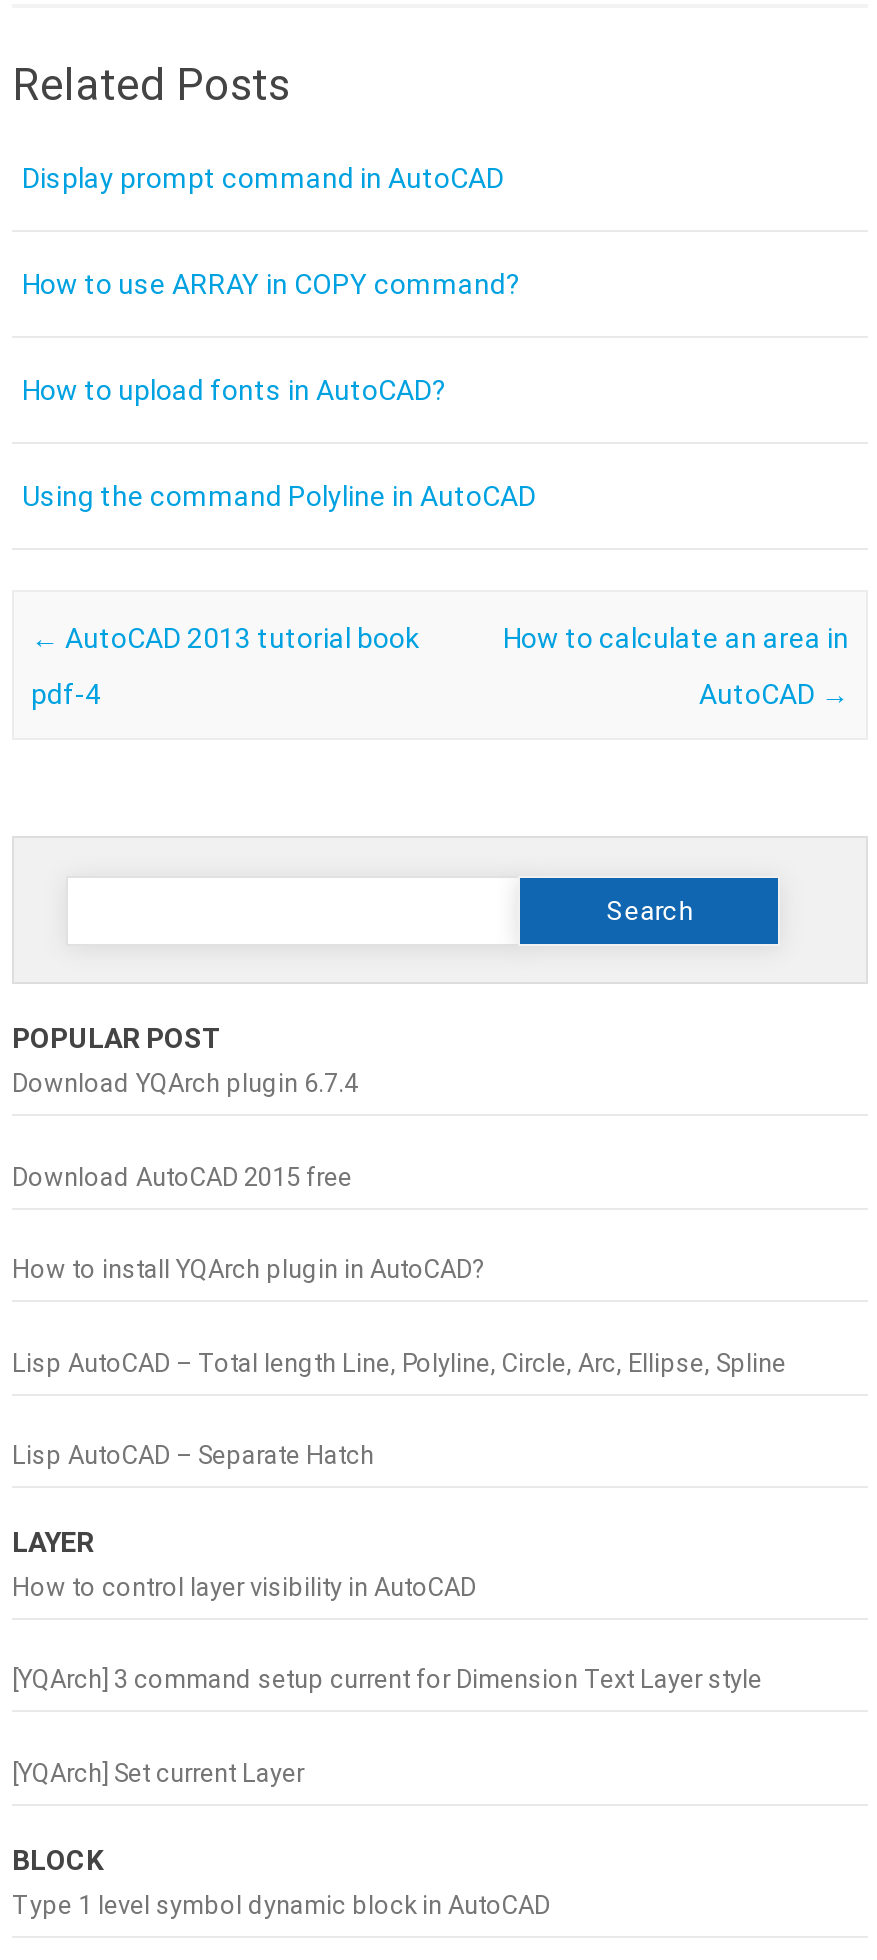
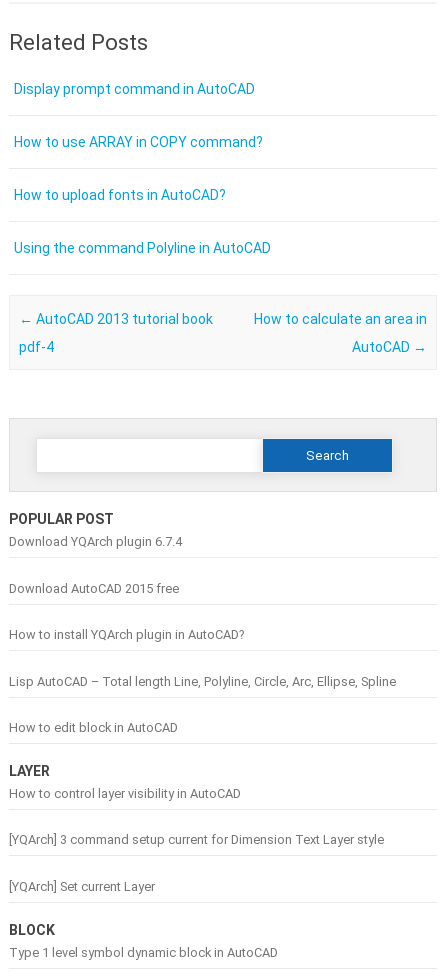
- Lisp AutoCAD – Separate Hatch
+ How to edit block in AutoCAD
